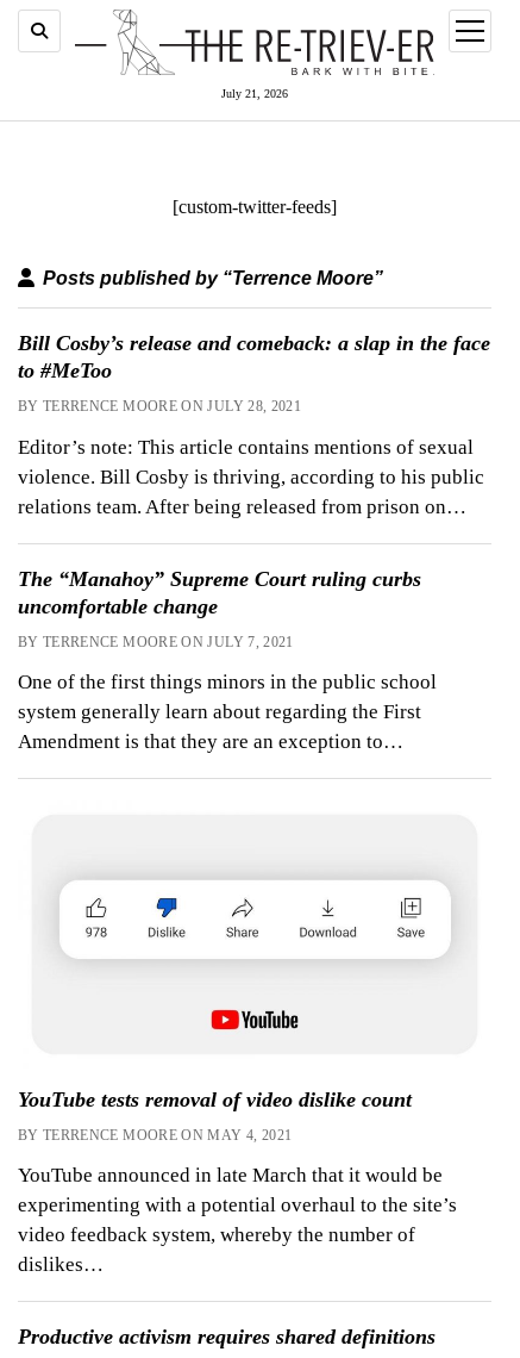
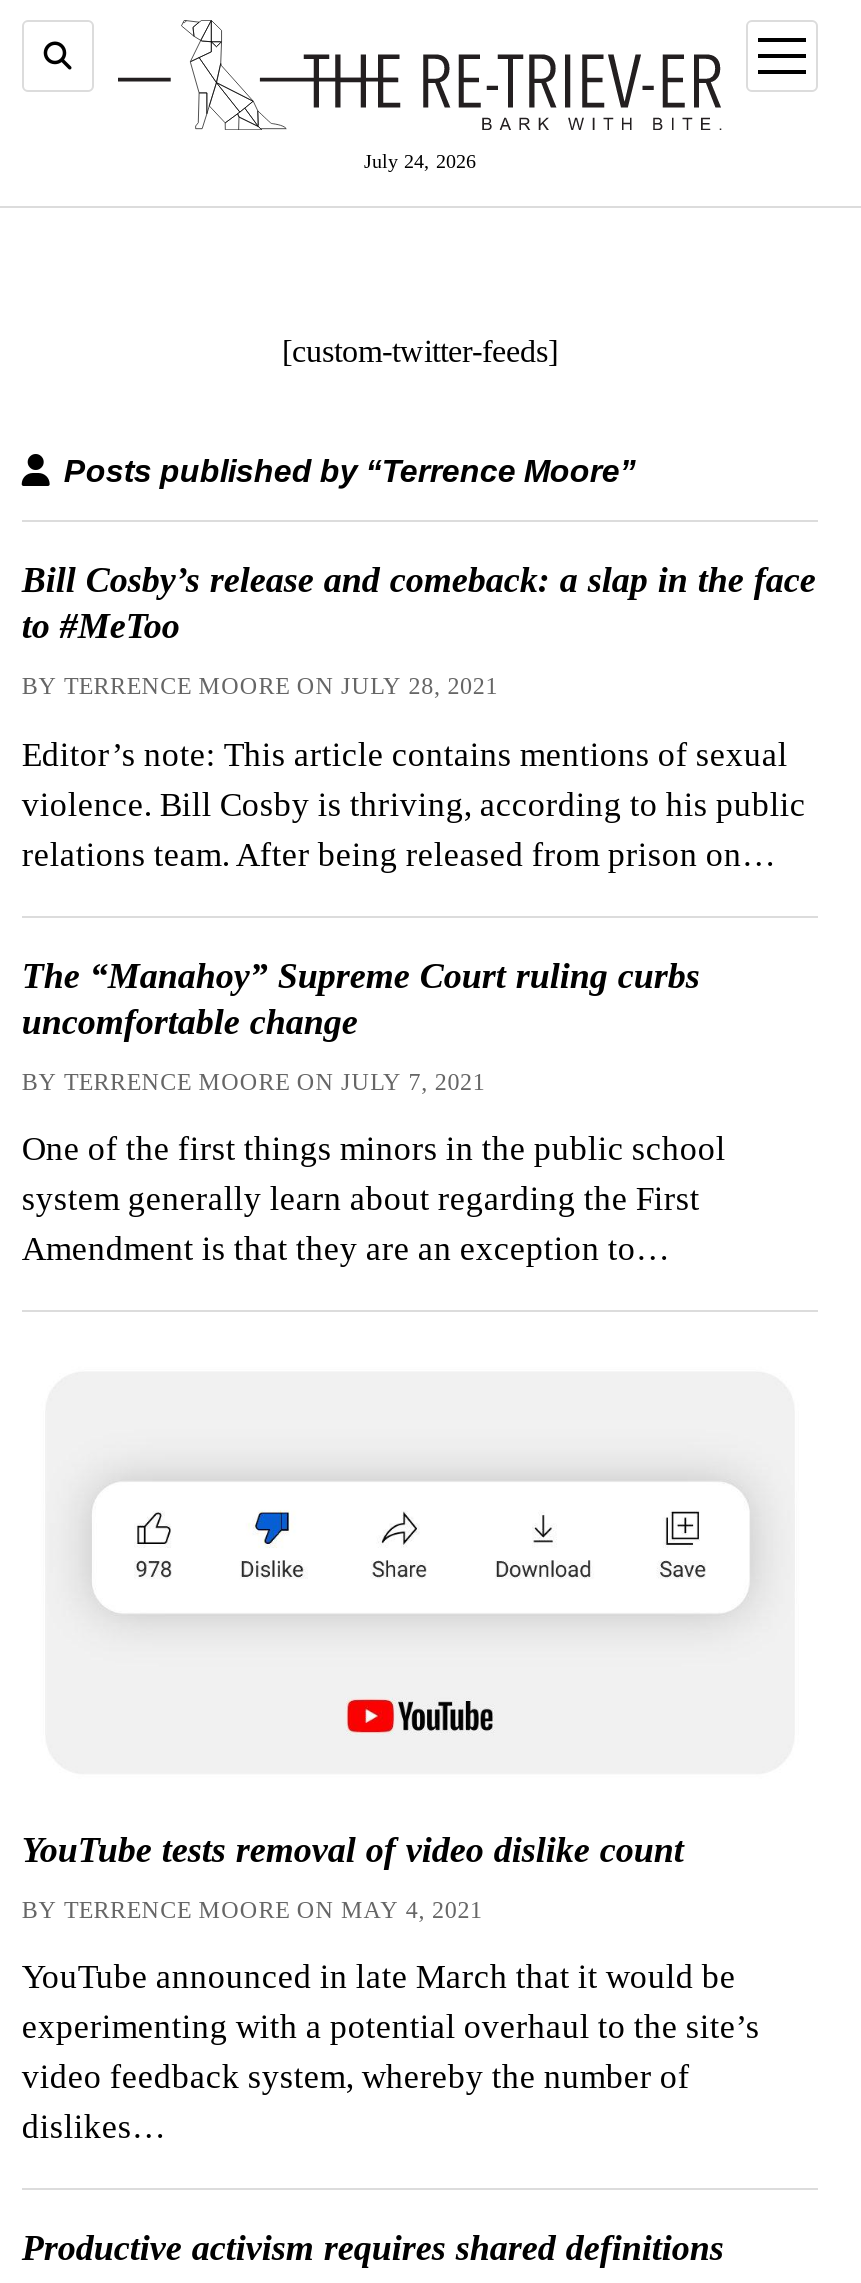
- July 21, 2026
+ July 24, 2026
